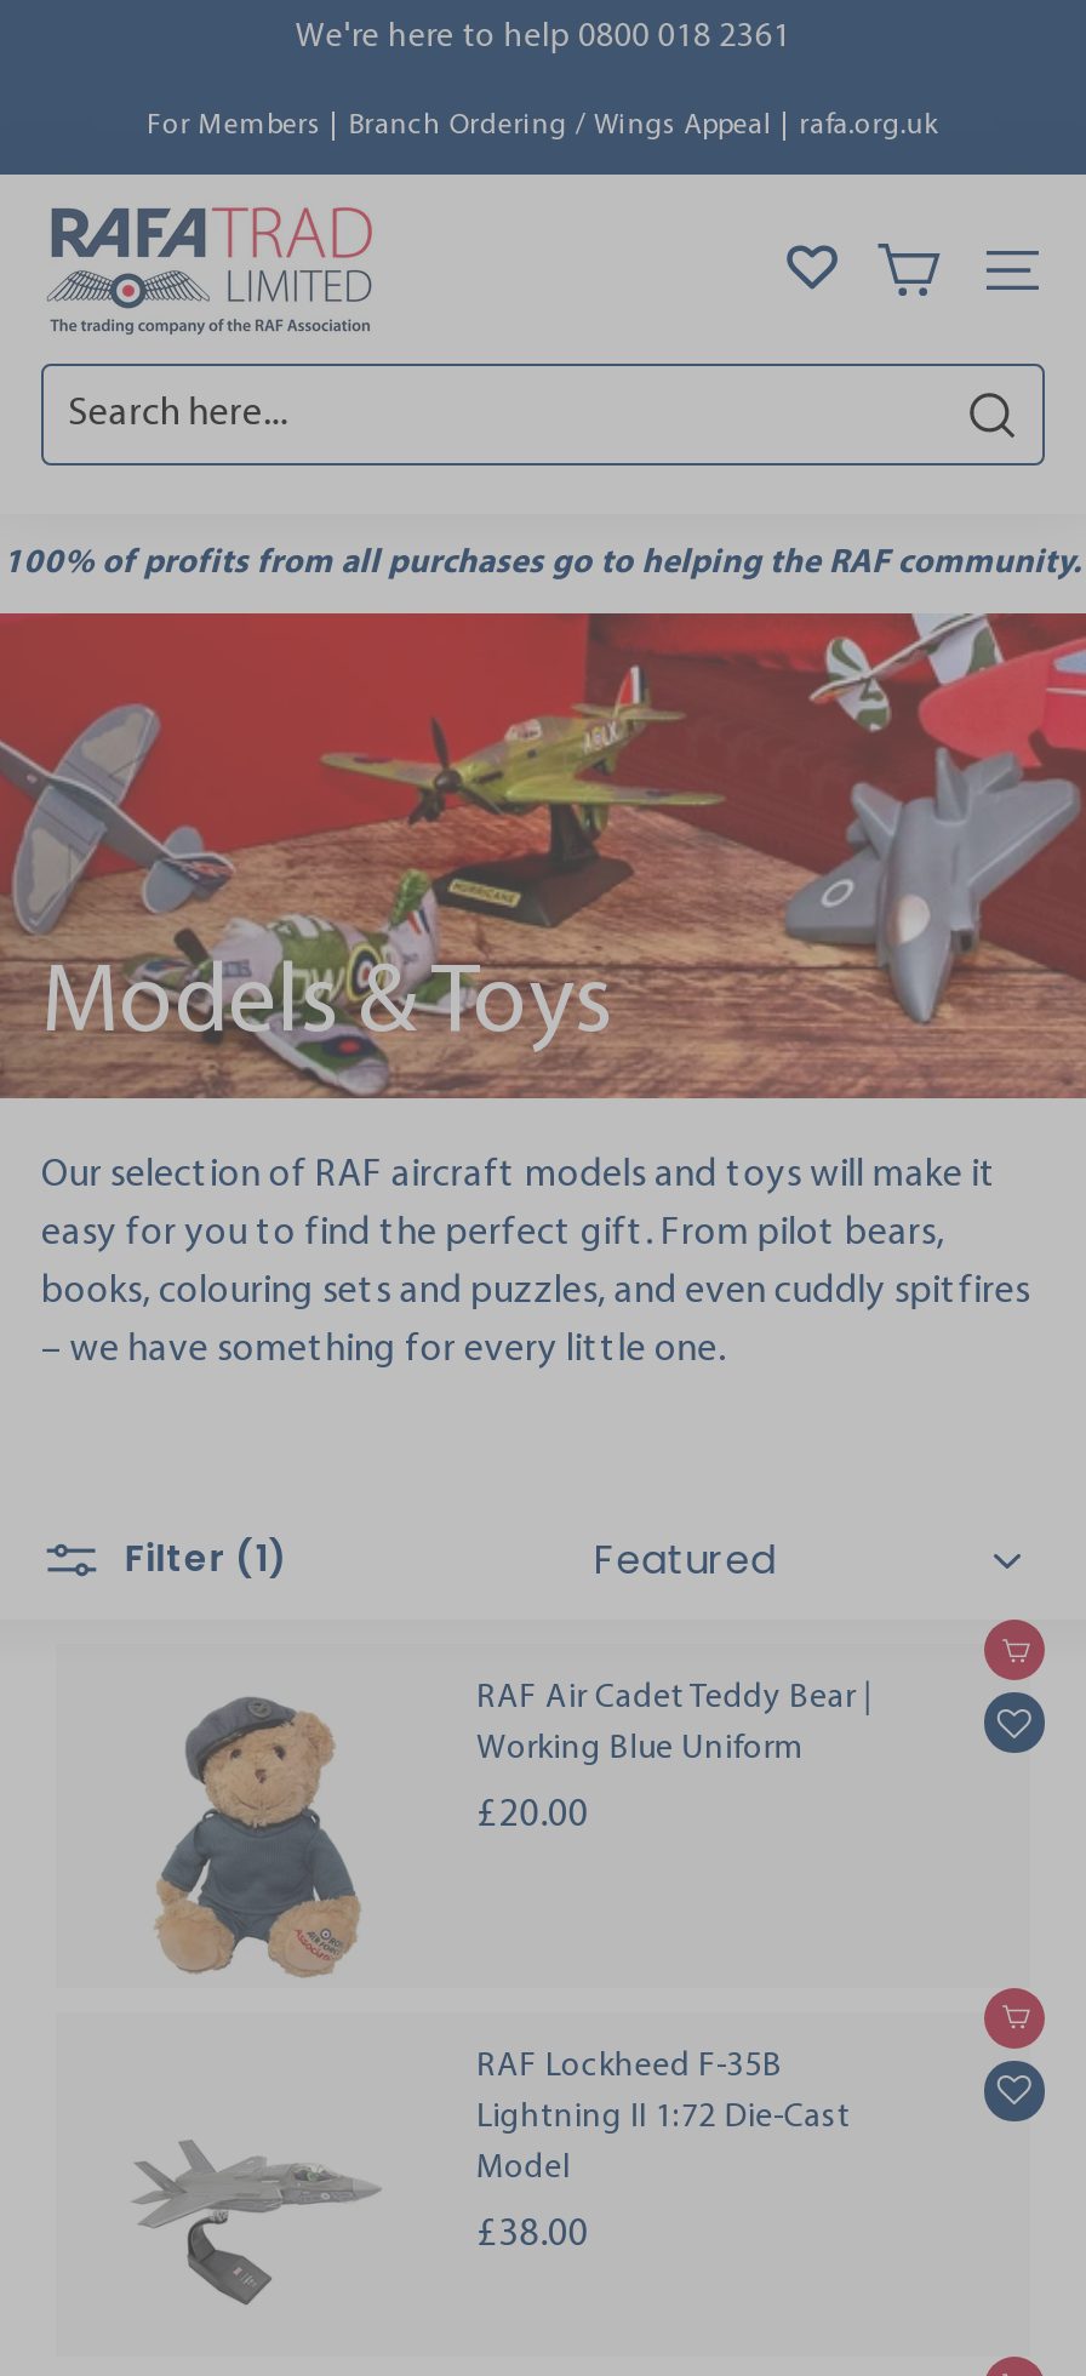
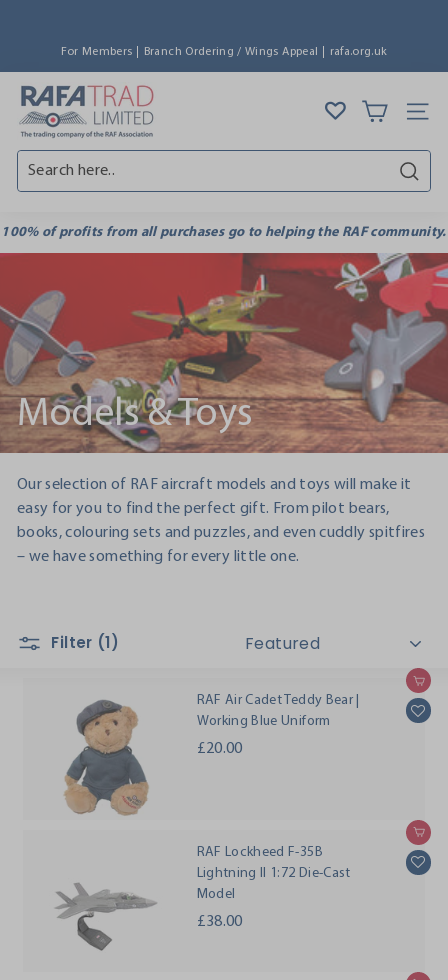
- We're here to help 0800 018 2361
